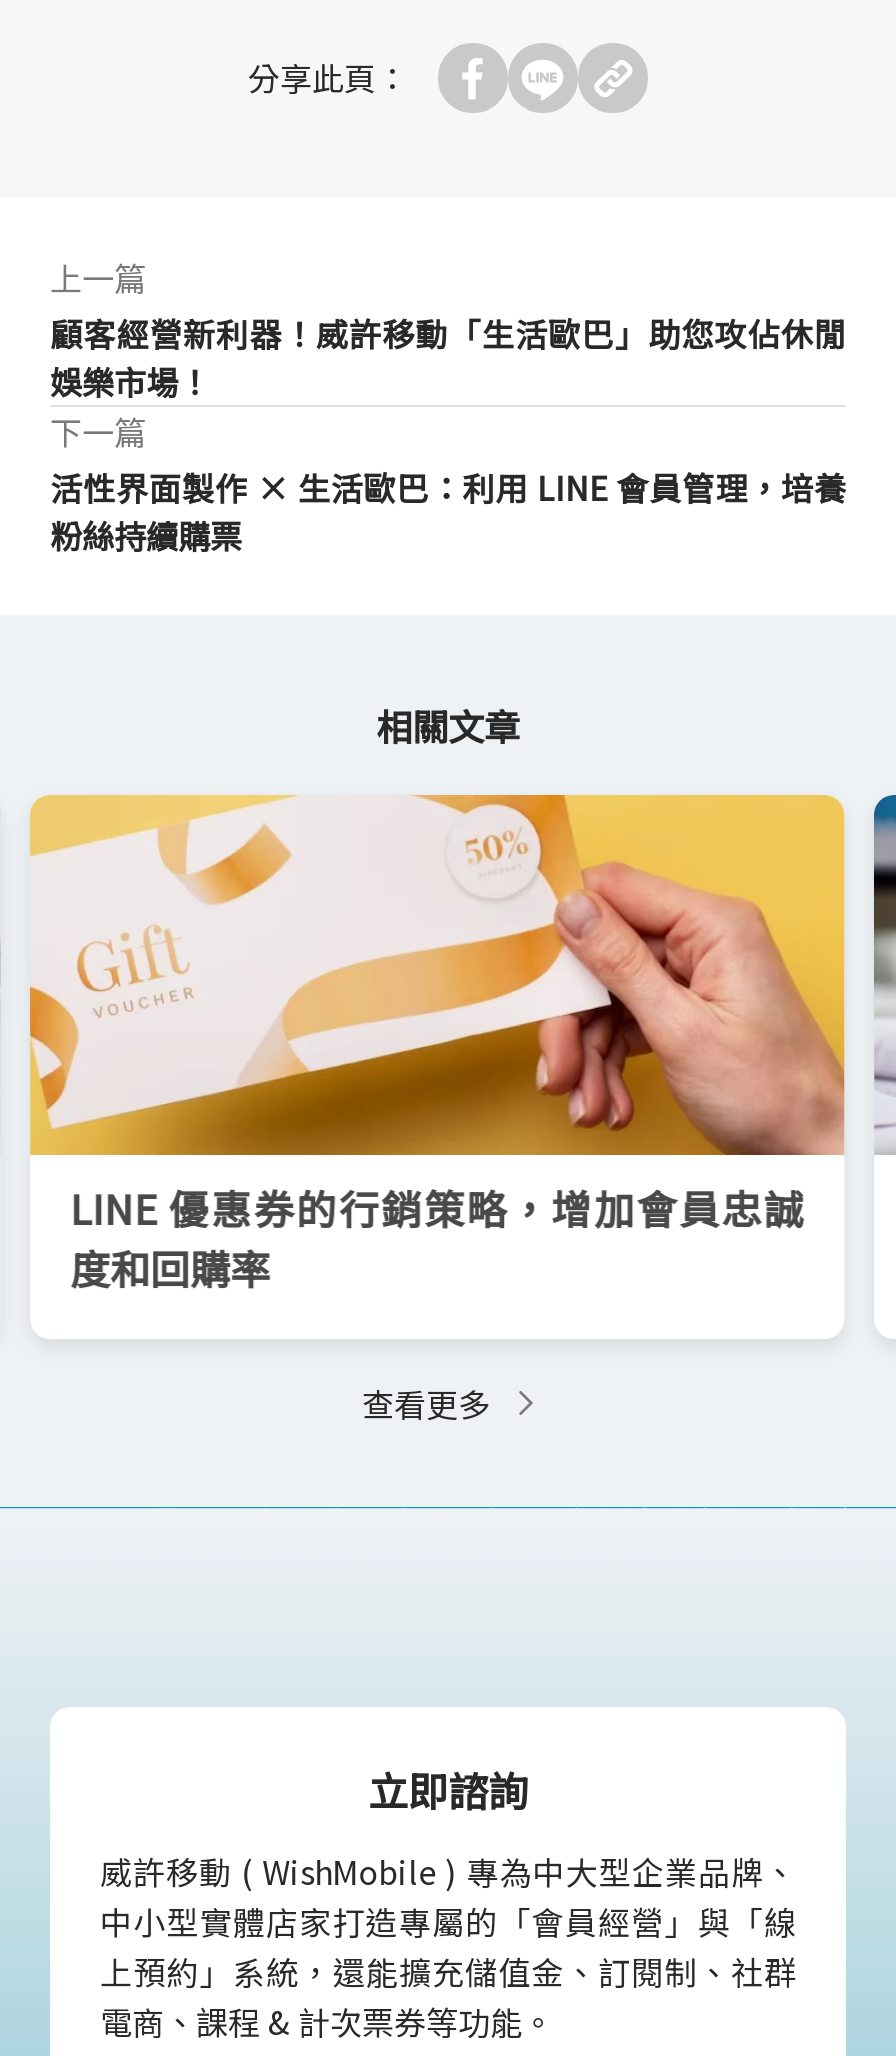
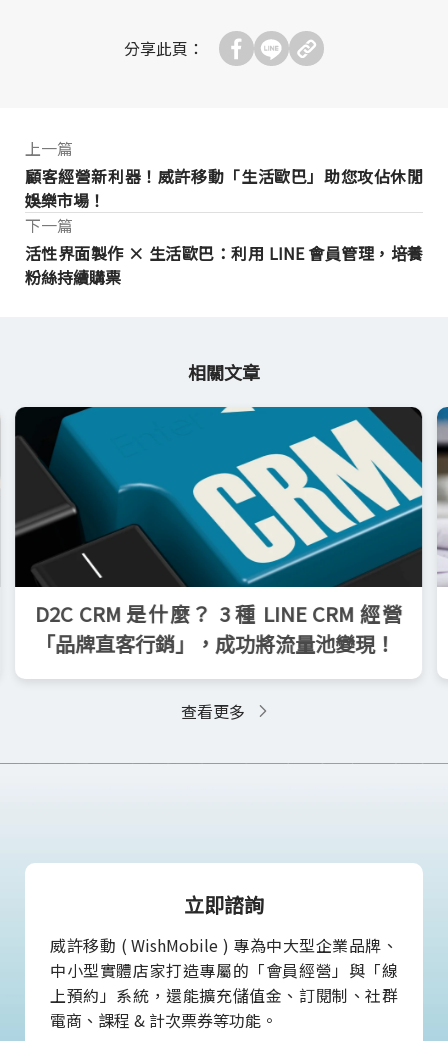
- [image]
- LINE 優惠券的行銷策略，增加會員忠誠
- 度和回購率
+ [image]
+ D2C CRM 是什麼？ 3 種 LINE CRM 經營
+ 「品牌直客行銷」，成功將流量池變現！
